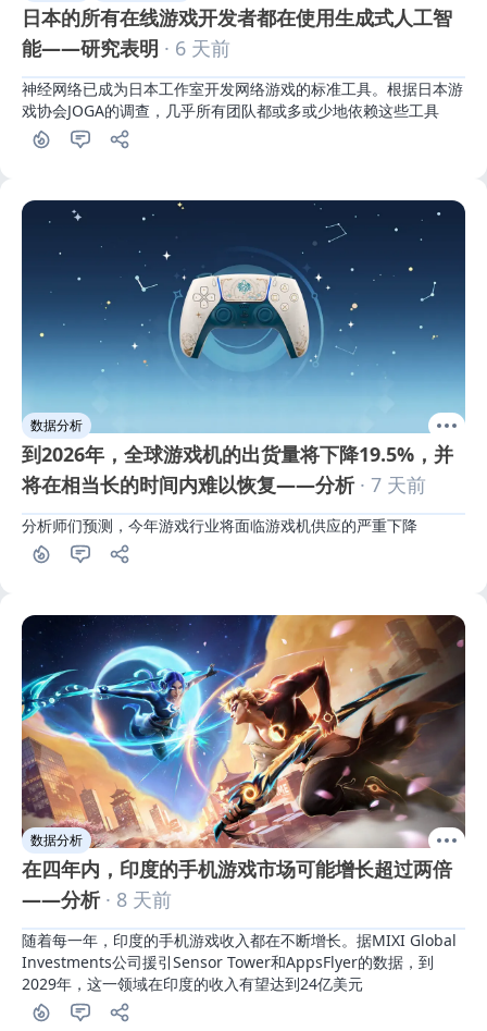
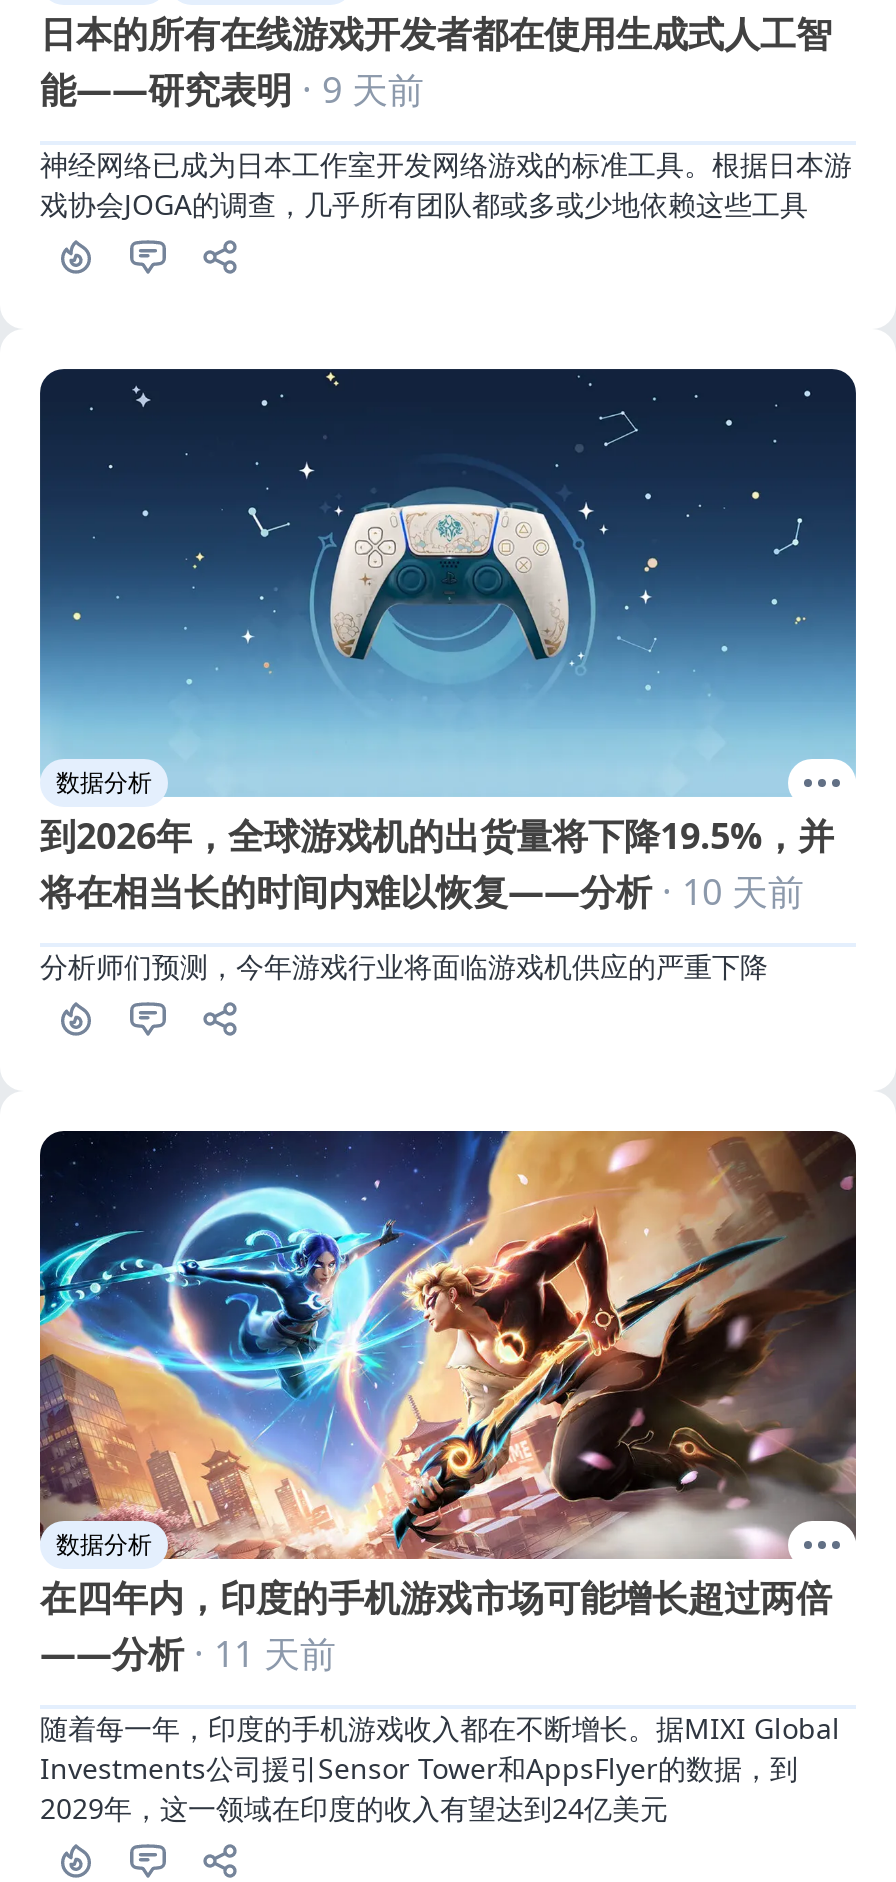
- 能——研究表明· 6 天前
+ 能——研究表明· 9 天前

- 将在相当长的时间内难以恢复——分析· 7 天前
+ 将在相当长的时间内难以恢复——分析· 10 天前

- ——分析· 8 天前
+ ——分析· 11 天前
